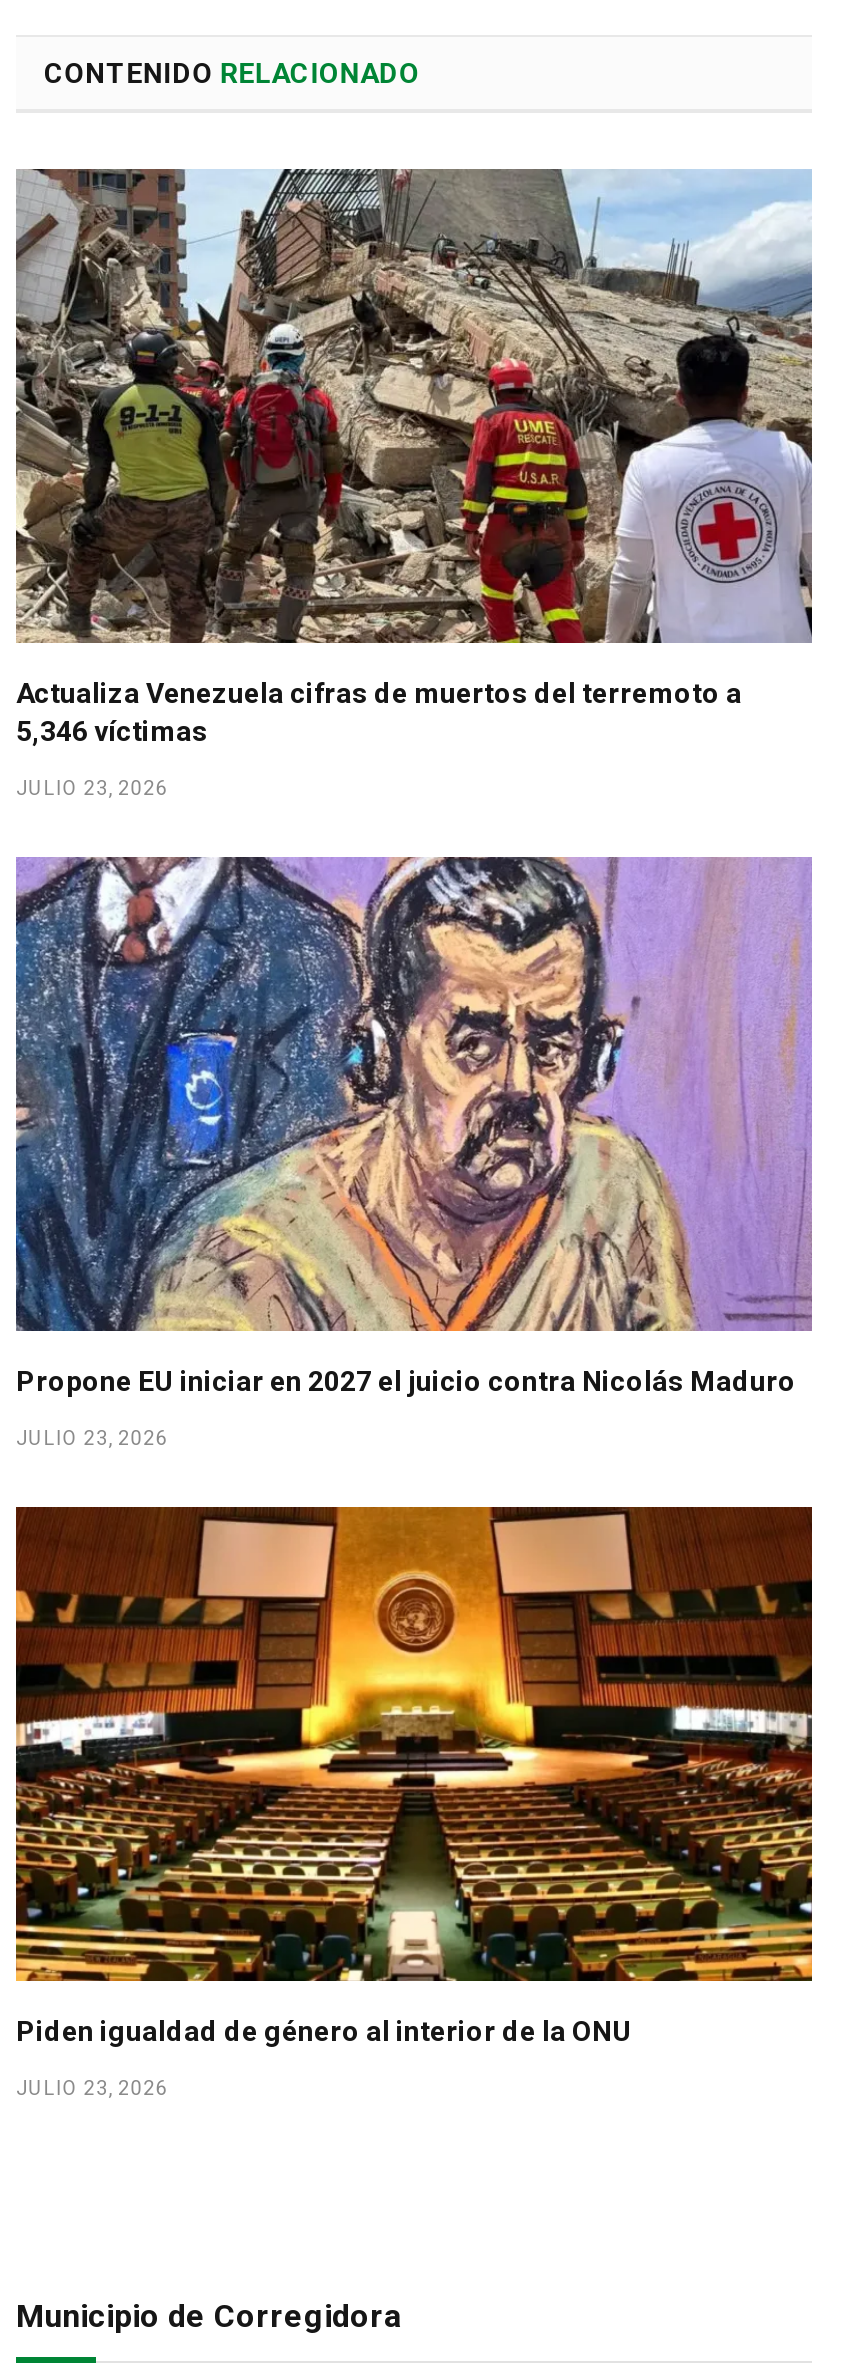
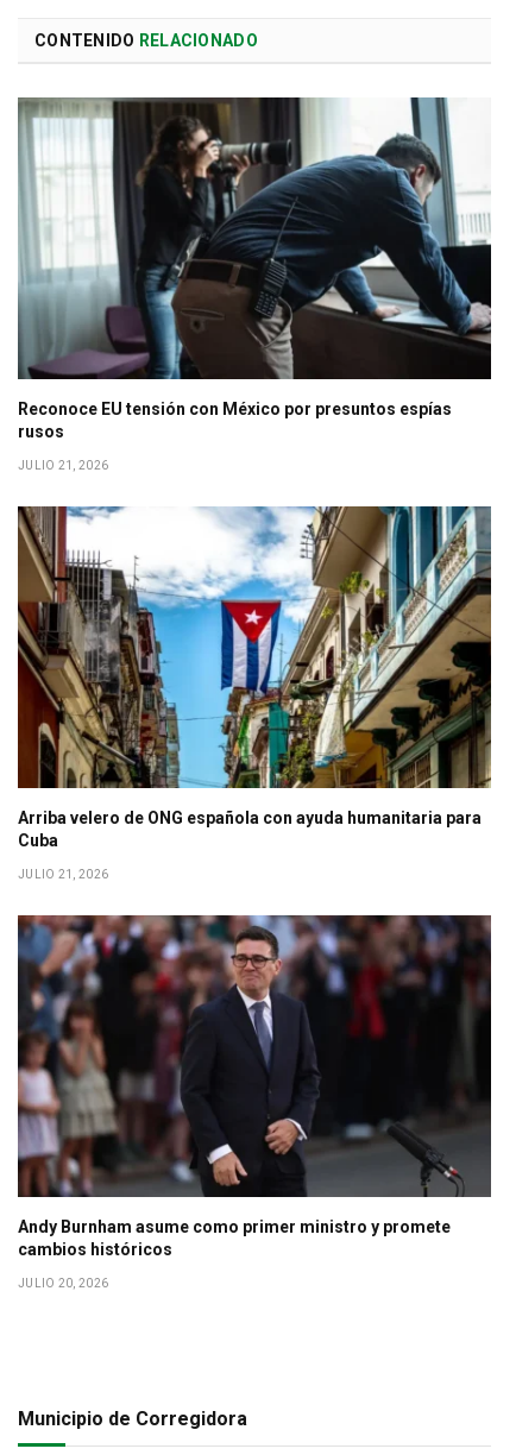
- [image]
- Actualiza Venezuela cifras de muertos del terremoto a
- 5,346 víctimas
+ [image]
+ Reconoce EU tensión con México por presuntos espías
+ rusos

- JULIO 23, 2026
+ JULIO 21, 2026

- [image]
+ [image]

- Propone EU iniciar en 2027 el juicio contra Nicolás Maduro
+ Arriba velero de ONG española con ayuda humanitaria para
+ Cuba

- JULIO 23, 2026
+ JULIO 21, 2026

- [image]
- Piden igualdad de género al interior de la ONU
+ [image]
+ Andy Burnham asume como primer ministro y promete
+ cambios históricos

- JULIO 23, 2026
+ JULIO 20, 2026
